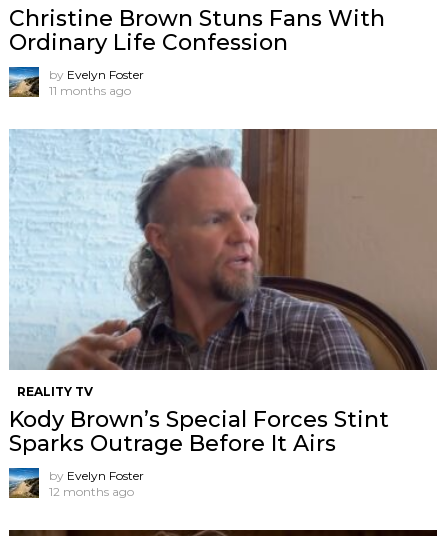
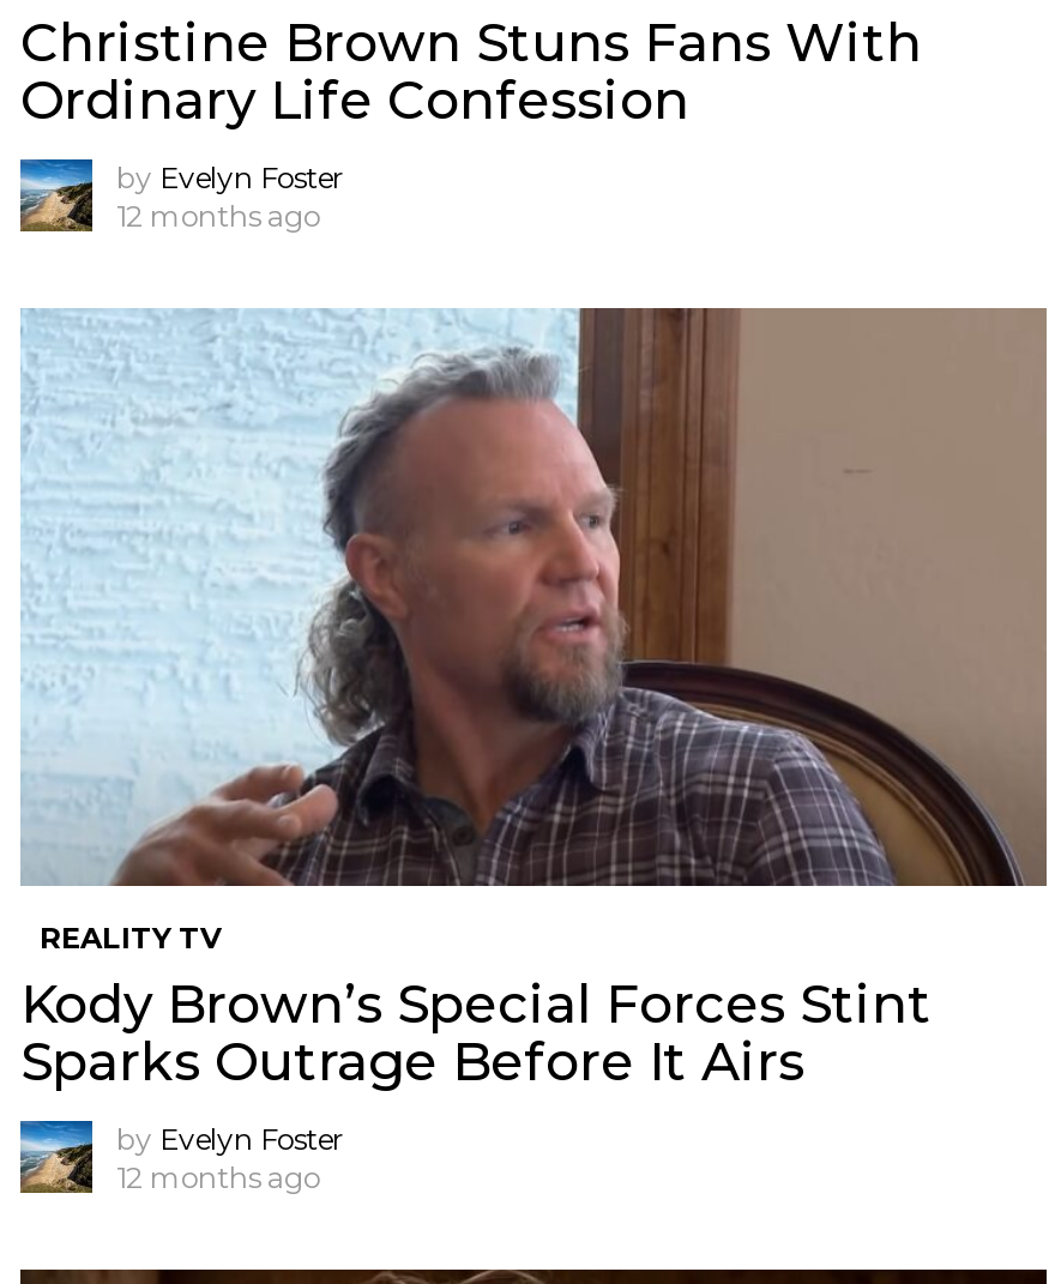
- 11 months ago
+ 12 months ago
